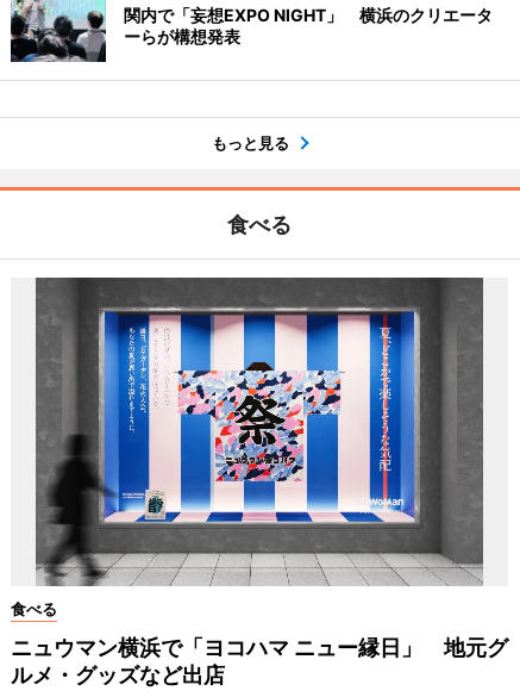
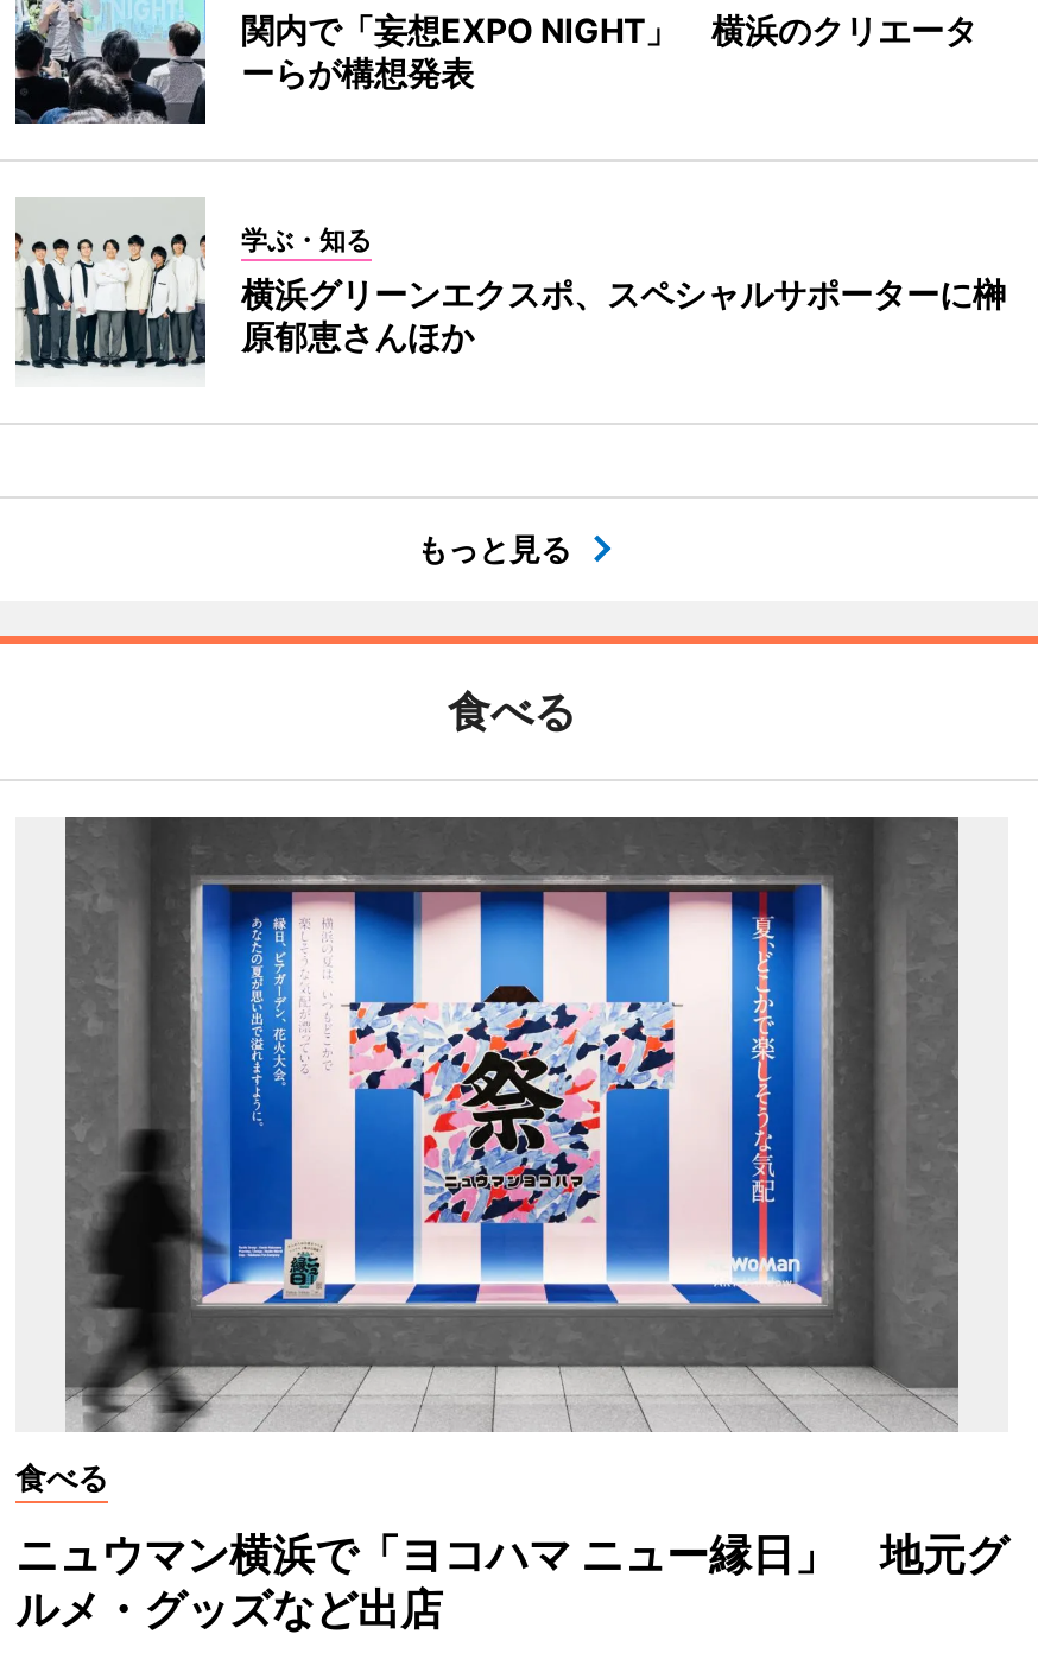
+ [image]
+ 学ぶ・知る
+ 横浜グリーンエクスポ、スペシャルサポーターに榊
+ 原郁恵さんほか
